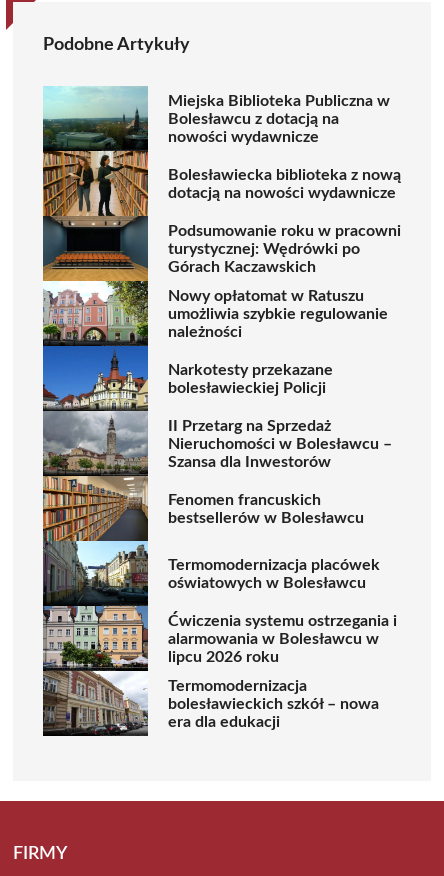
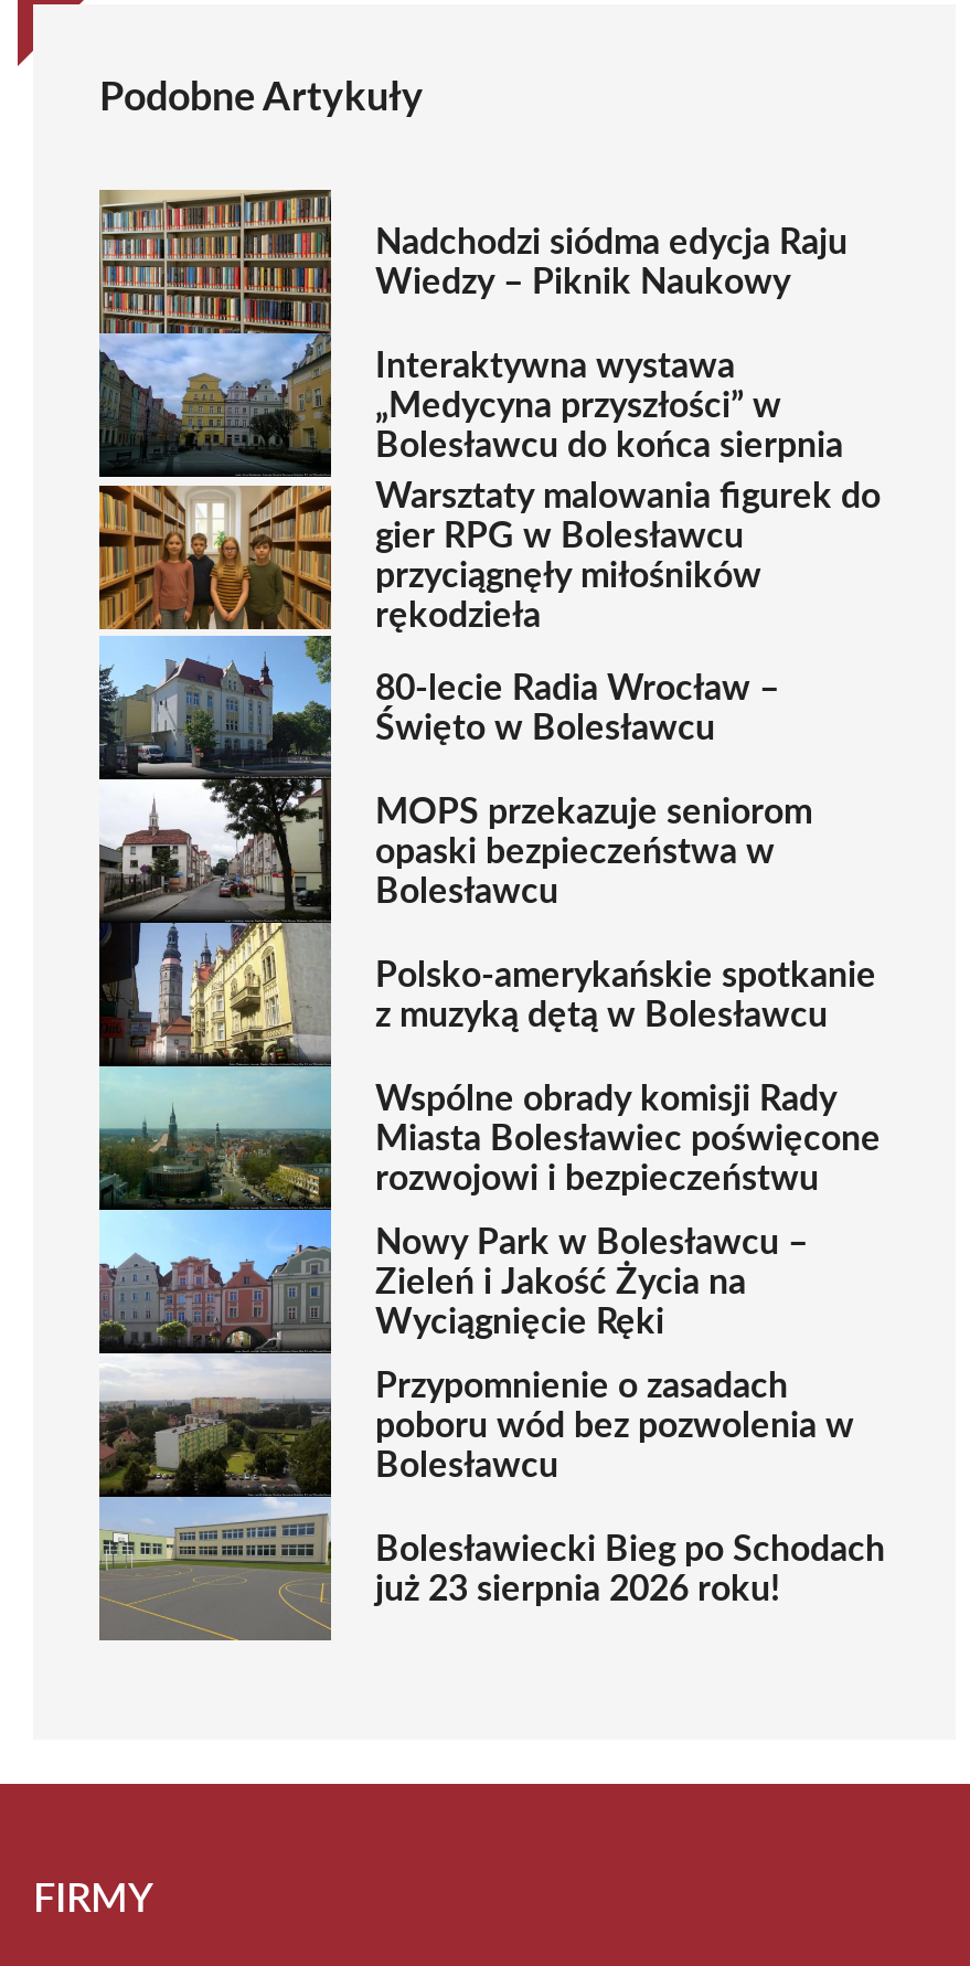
- [image]
- Miejska Biblioteka Publiczna w
- Bolesławcu z dotacją na
- nowości wydawnicze
+ [image]
+ Nadchodzi siódma edycja Raju
+ Wiedzy – Piknik Naukowy

- Bolesławiecka biblioteka z nową
- dotacją na nowości wydawnicze
+ Interaktywna wystawa
+ „Medycyna przyszłości” w
+ Bolesławcu do końca sierpnia

- Podsumowanie roku w pracowni
- turystycznej: Wędrówki po
- Górach Kaczawskich
+ Warsztaty malowania figurek do
+ gier RPG w Bolesławcu
+ przyciągnęły miłośników
+ rękodzieła

- Nowy opłatomat w Ratuszu
- umożliwia szybkie regulowanie
- należności
+ 80-lecie Radia Wrocław –
+ Święto w Bolesławcu

- Narkotesty przekazane
- bolesławieckiej Policji
+ MOPS przekazuje seniorom
+ opaski bezpieczeństwa w
+ Bolesławcu

- II Przetarg na Sprzedaż
- Nieruchomości w Bolesławcu –
- Szansa dla Inwestorów
+ Polsko-amerykańskie spotkanie
+ z muzyką dętą w Bolesławcu

- Fenomen francuskich
- bestsellerów w Bolesławcu
+ Wspólne obrady komisji Rady
+ Miasta Bolesławiec poświęcone
+ rozwojowi i bezpieczeństwu

- Termomodernizacja placówek
- oświatowych w Bolesławcu
+ Nowy Park w Bolesławcu –
+ Zieleń i Jakość Życia na
+ Wyciągnięcie Ręki

- Ćwiczenia systemu ostrzegania i
- alarmowania w Bolesławcu w
- lipcu 2026 roku
+ Przypomnienie o zasadach
+ poboru wód bez pozwolenia w
+ Bolesławcu

- Termomodernizacja
- bolesławieckich szkół – nowa
- era dla edukacji
+ Bolesławiecki Bieg po Schodach
+ już 23 sierpnia 2026 roku!
